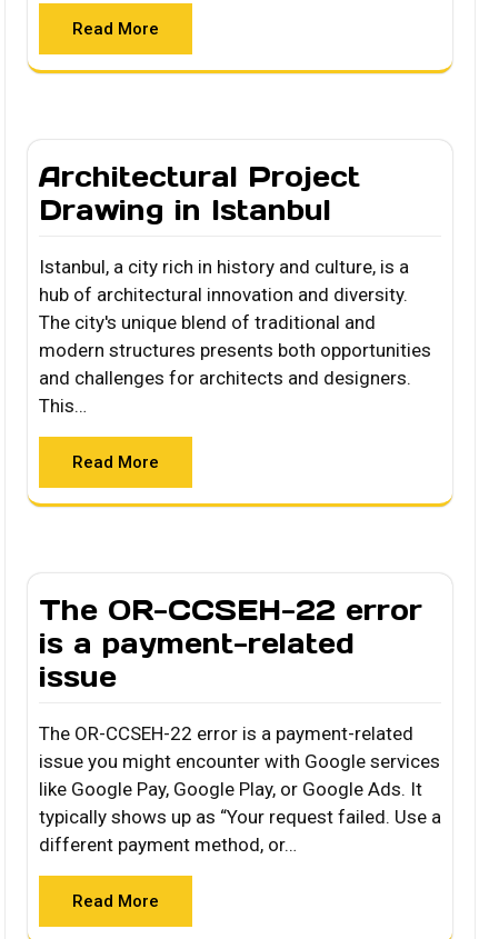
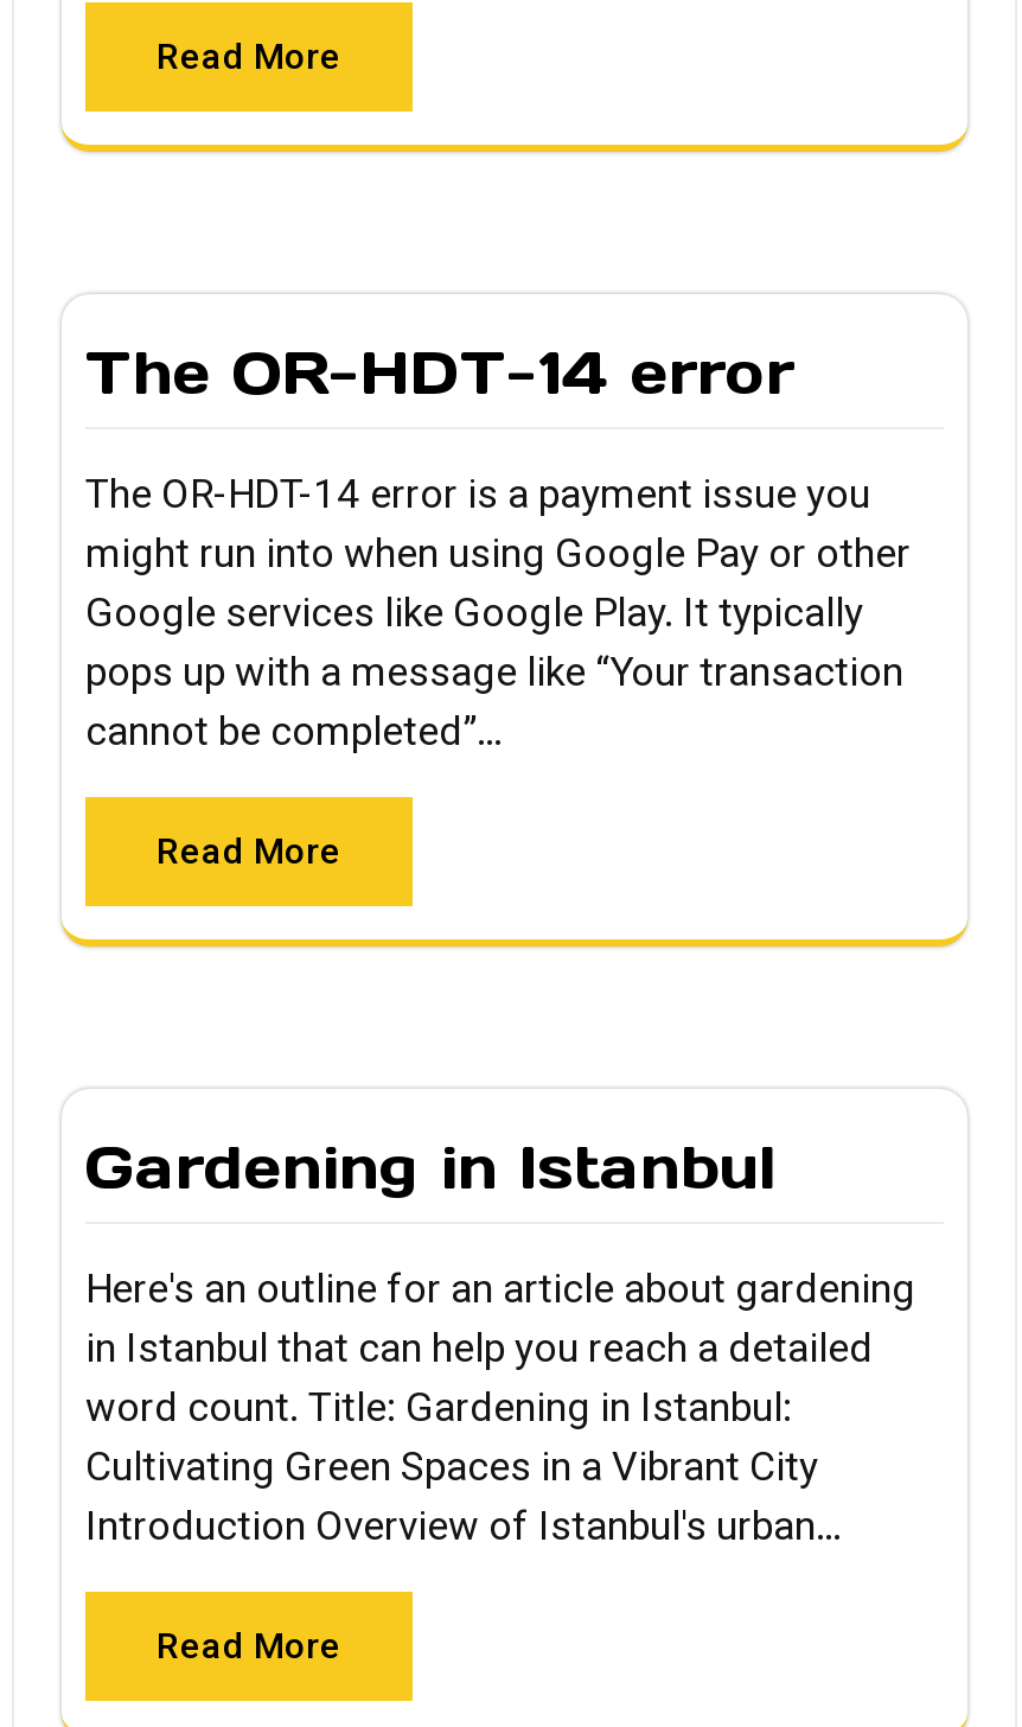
- Architectural Project
- Drawing in Istanbul
+ The OR-HDT-14 error

- Istanbul, a city rich in history and culture, is a
- hub of architectural innovation and diversity.
- The city's unique blend of traditional and
- modern structures presents both opportunities
- and challenges for architects and designers.
- This…
+ The OR-HDT-14 error is a payment issue you
+ might run into when using Google Pay or other
+ Google services like Google Play. It typically
+ pops up with a message like “Your transaction
+ cannot be completed”…

- The OR-CCSEH-22 error
- is a payment-related
- issue
+ Gardening in Istanbul

- The OR-CCSEH-22 error is a payment-related
- issue you might encounter with Google services
- like Google Pay, Google Play, or Google Ads. It
- typically shows up as “Your request failed. Use a
- different payment method, or…
+ Here's an outline for an article about gardening
+ in Istanbul that can help you reach a detailed
+ word count. Title: Gardening in Istanbul:
+ Cultivating Green Spaces in a Vibrant City
+ Introduction Overview of Istanbul's urban…
